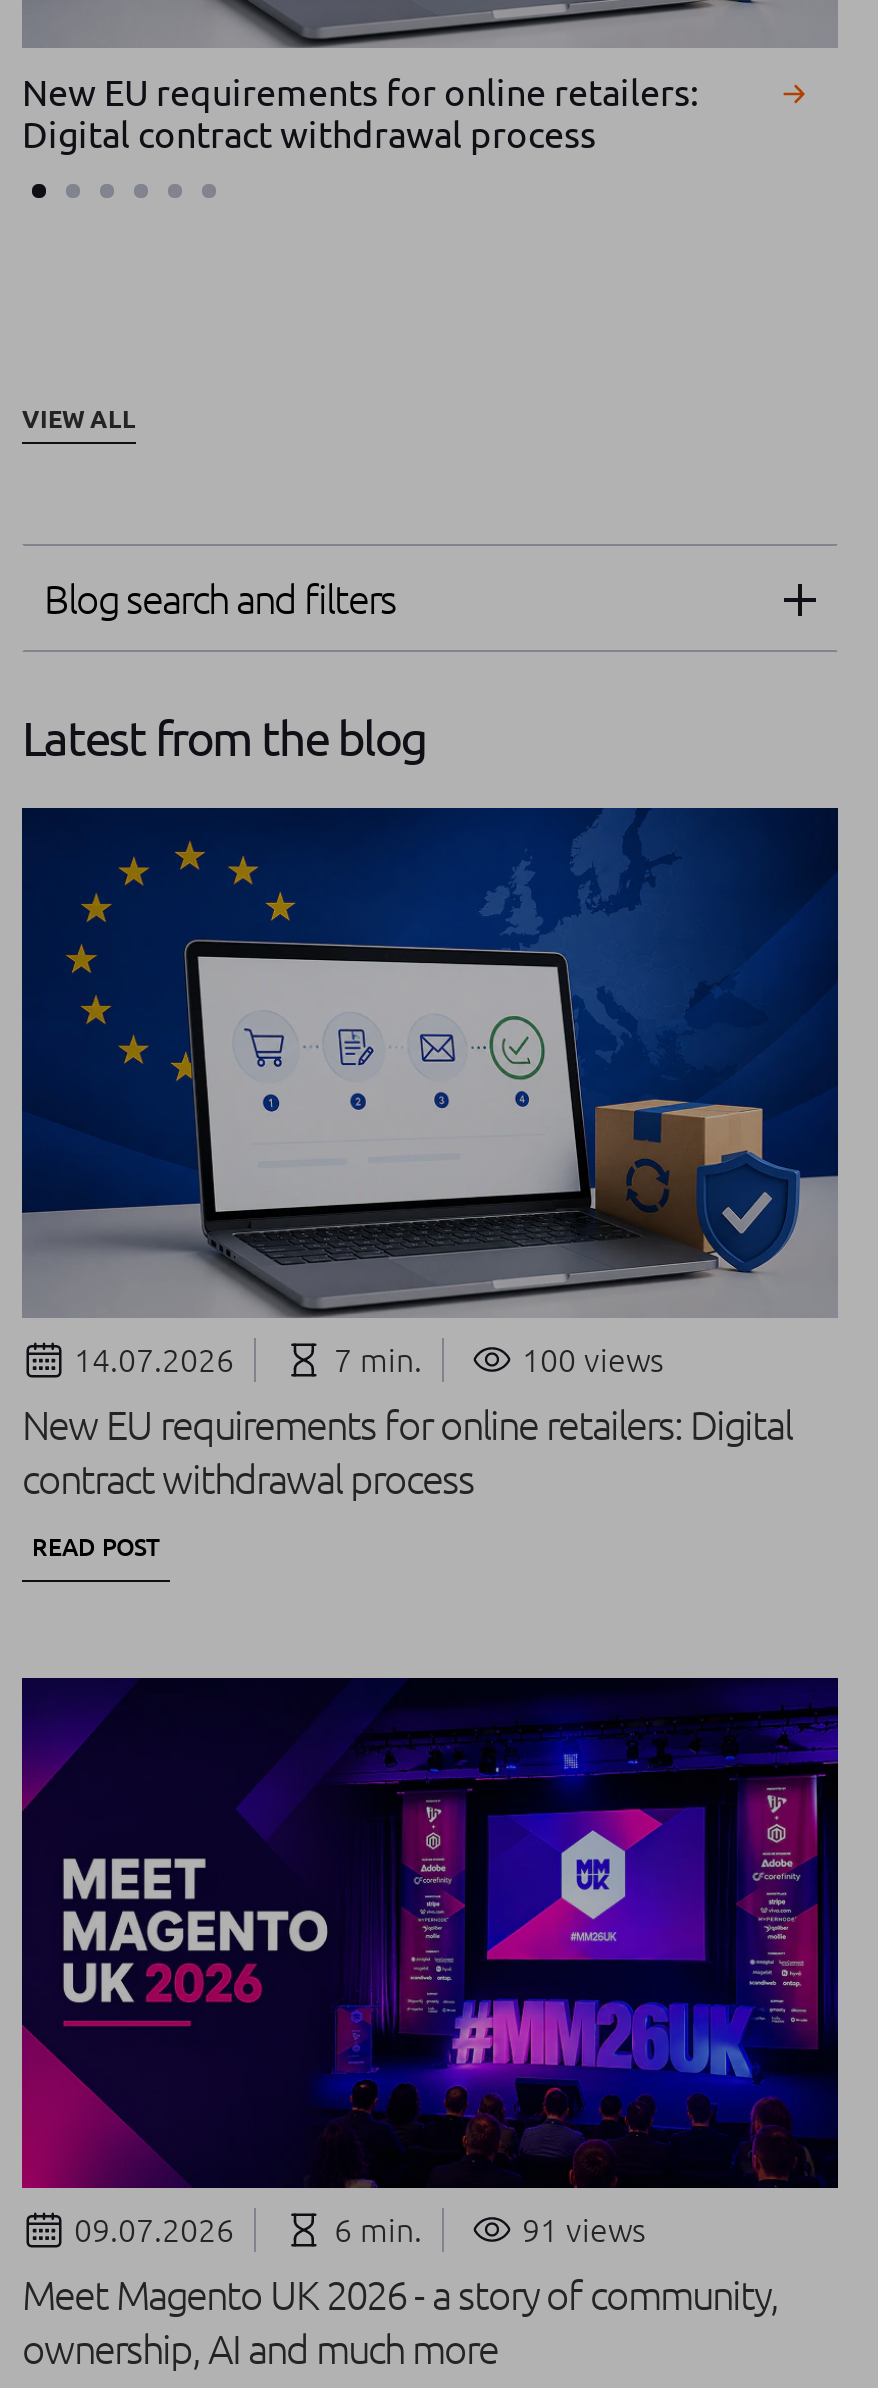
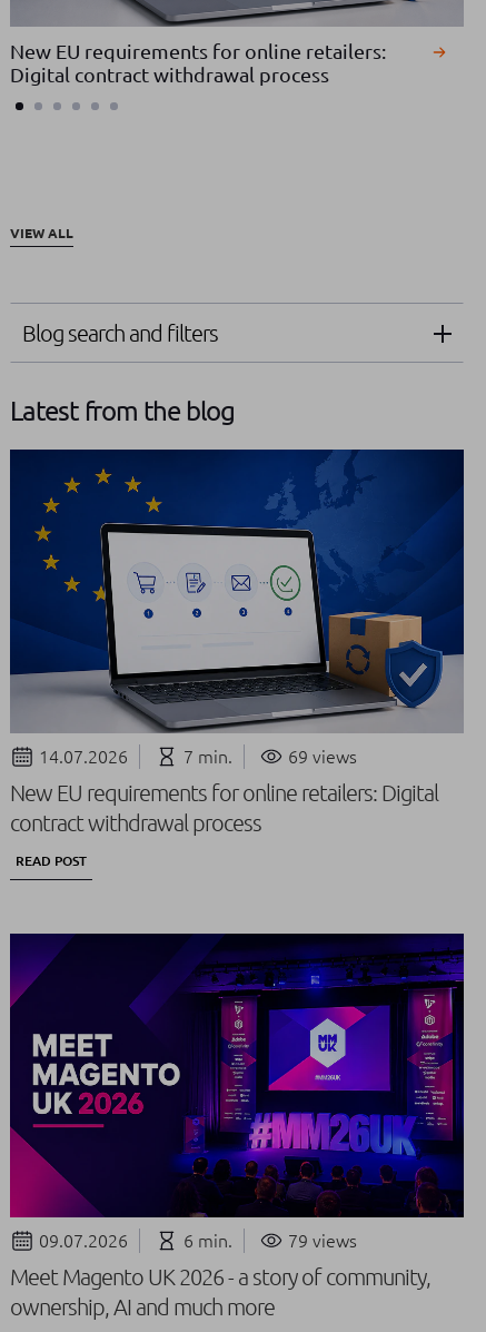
- 100 views
+ 69 views

- 91 views
+ 79 views
